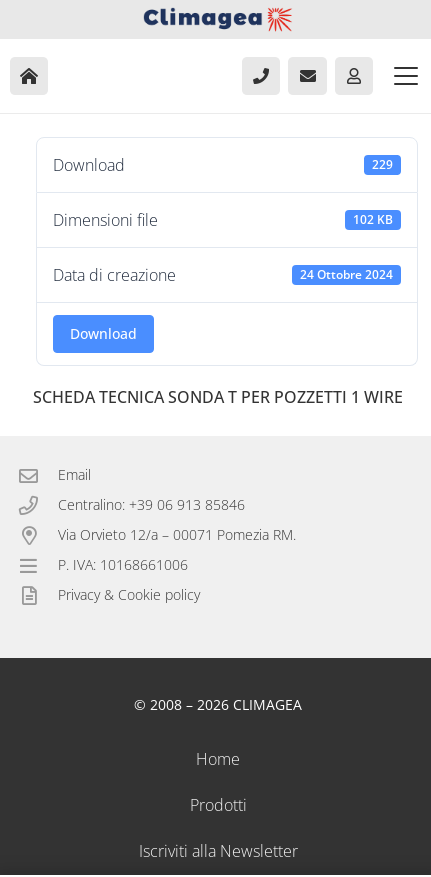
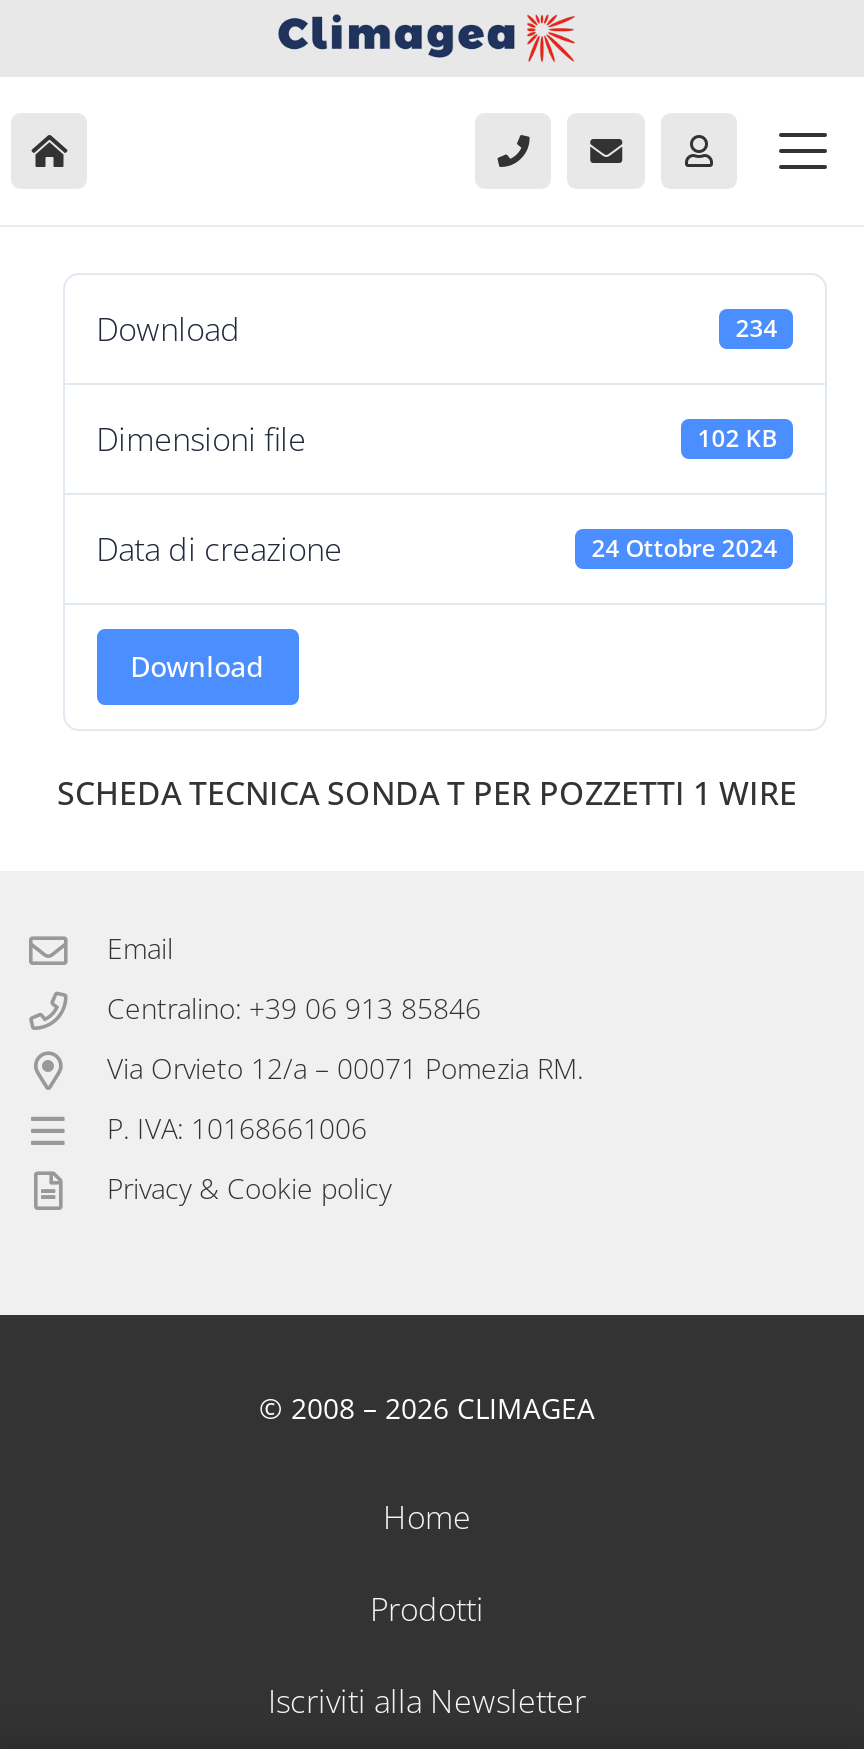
- 229
+ 234
